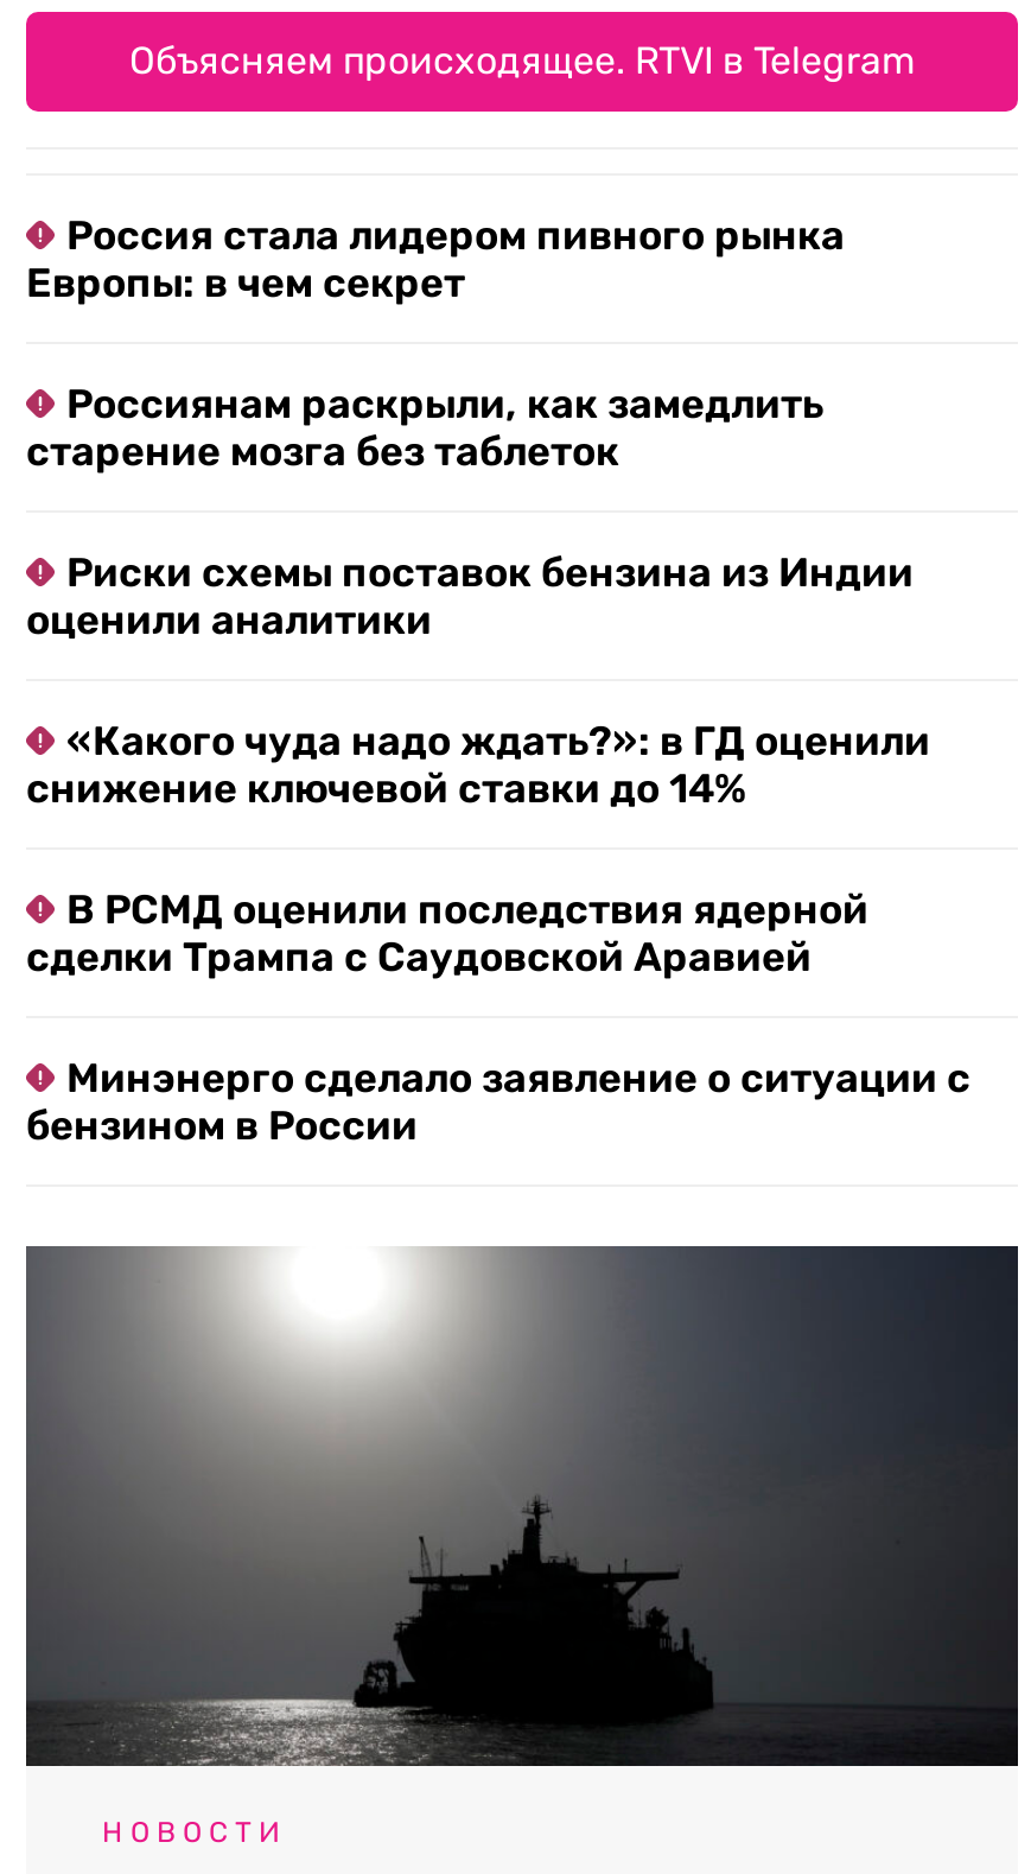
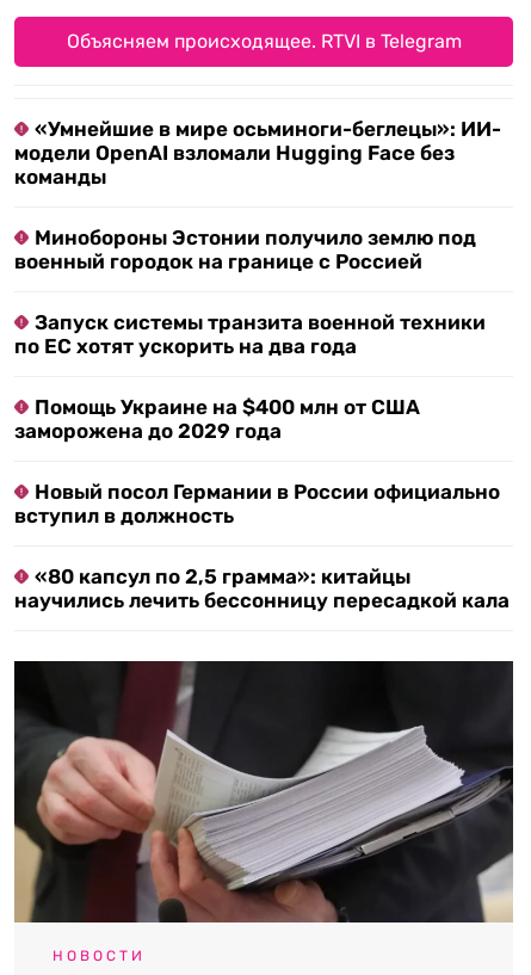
- Россия стала лидером пивного рынка
- Европы: в чем секрет
+ «Умнейшие в мире осьминоги-беглецы»: ИИ-
+ модели OpenAI взломали Hugging Face без
+ команды

- Россиянам раскрыли, как замедлить
- старение мозга без таблеток
+ Минобороны Эстонии получило землю под
+ военный городок на границе с Россией

- Риски схемы поставок бензина из Индии
- оценили аналитики
+ Запуск системы транзита военной техники
+ по ЕС хотят ускорить на два года

- «Какого чуда надо ждать?»: в ГД оценили
- снижение ключевой ставки до 14%
+ Помощь Украине на $400 млн от США
+ заморожена до 2029 года

- В РСМД оценили последствия ядерной
- сделки Трампа с Саудовской Аравией
+ Новый посол Германии в России официально
+ вступил в должность

- Минэнерго сделало заявление о ситуации с
- бензином в России
+ «80 капсул по 2,5 грамма»: китайцы
+ научились лечить бессонницу пересадкой кала

- [image]
+ [image]
